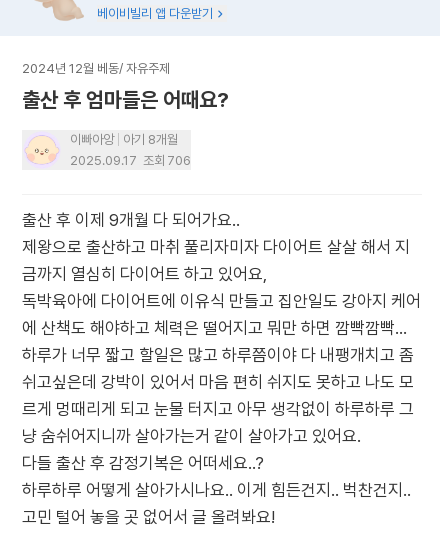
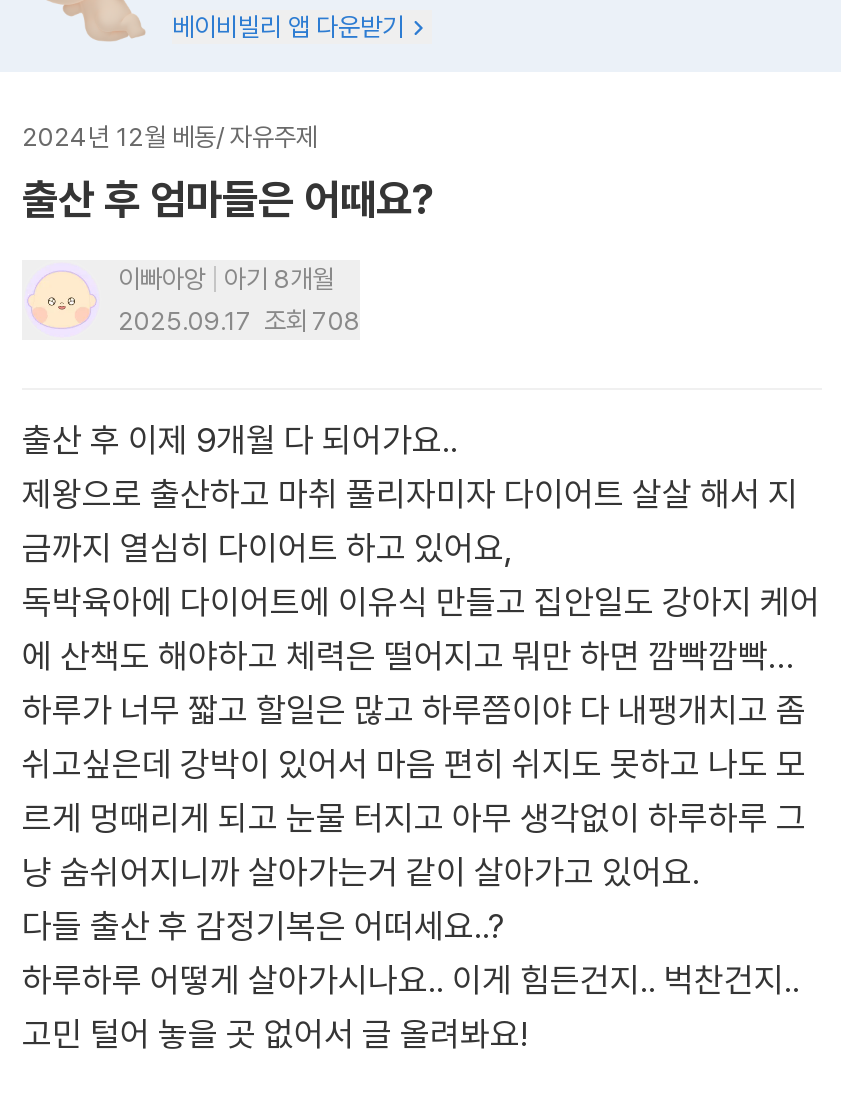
- 2025.09.17 조회 706
+ 2025.09.17 조회 708
